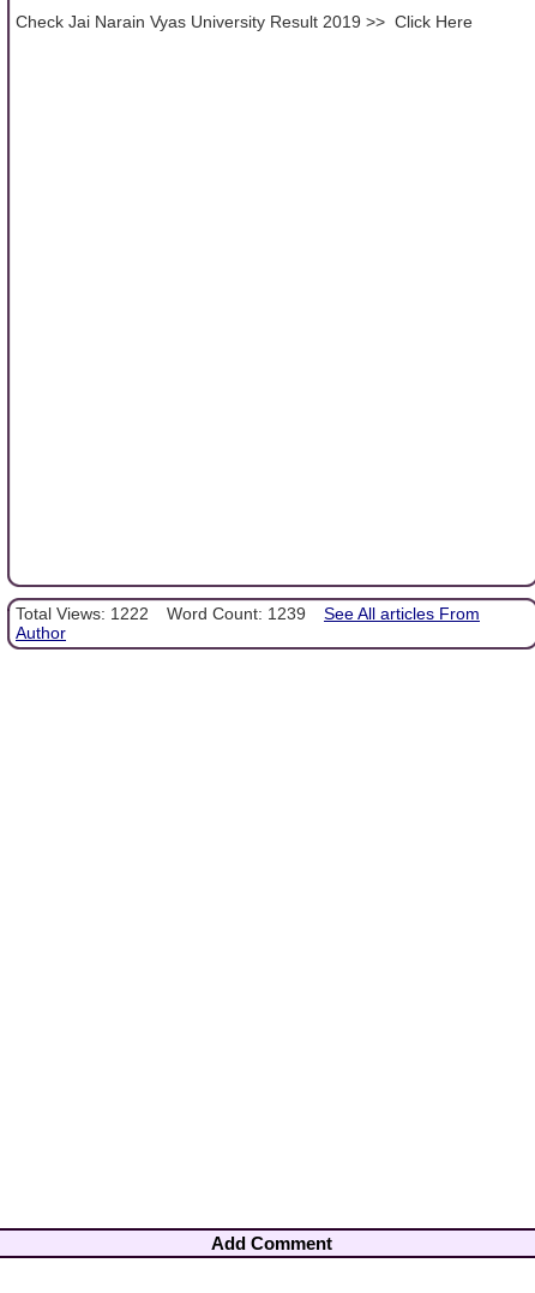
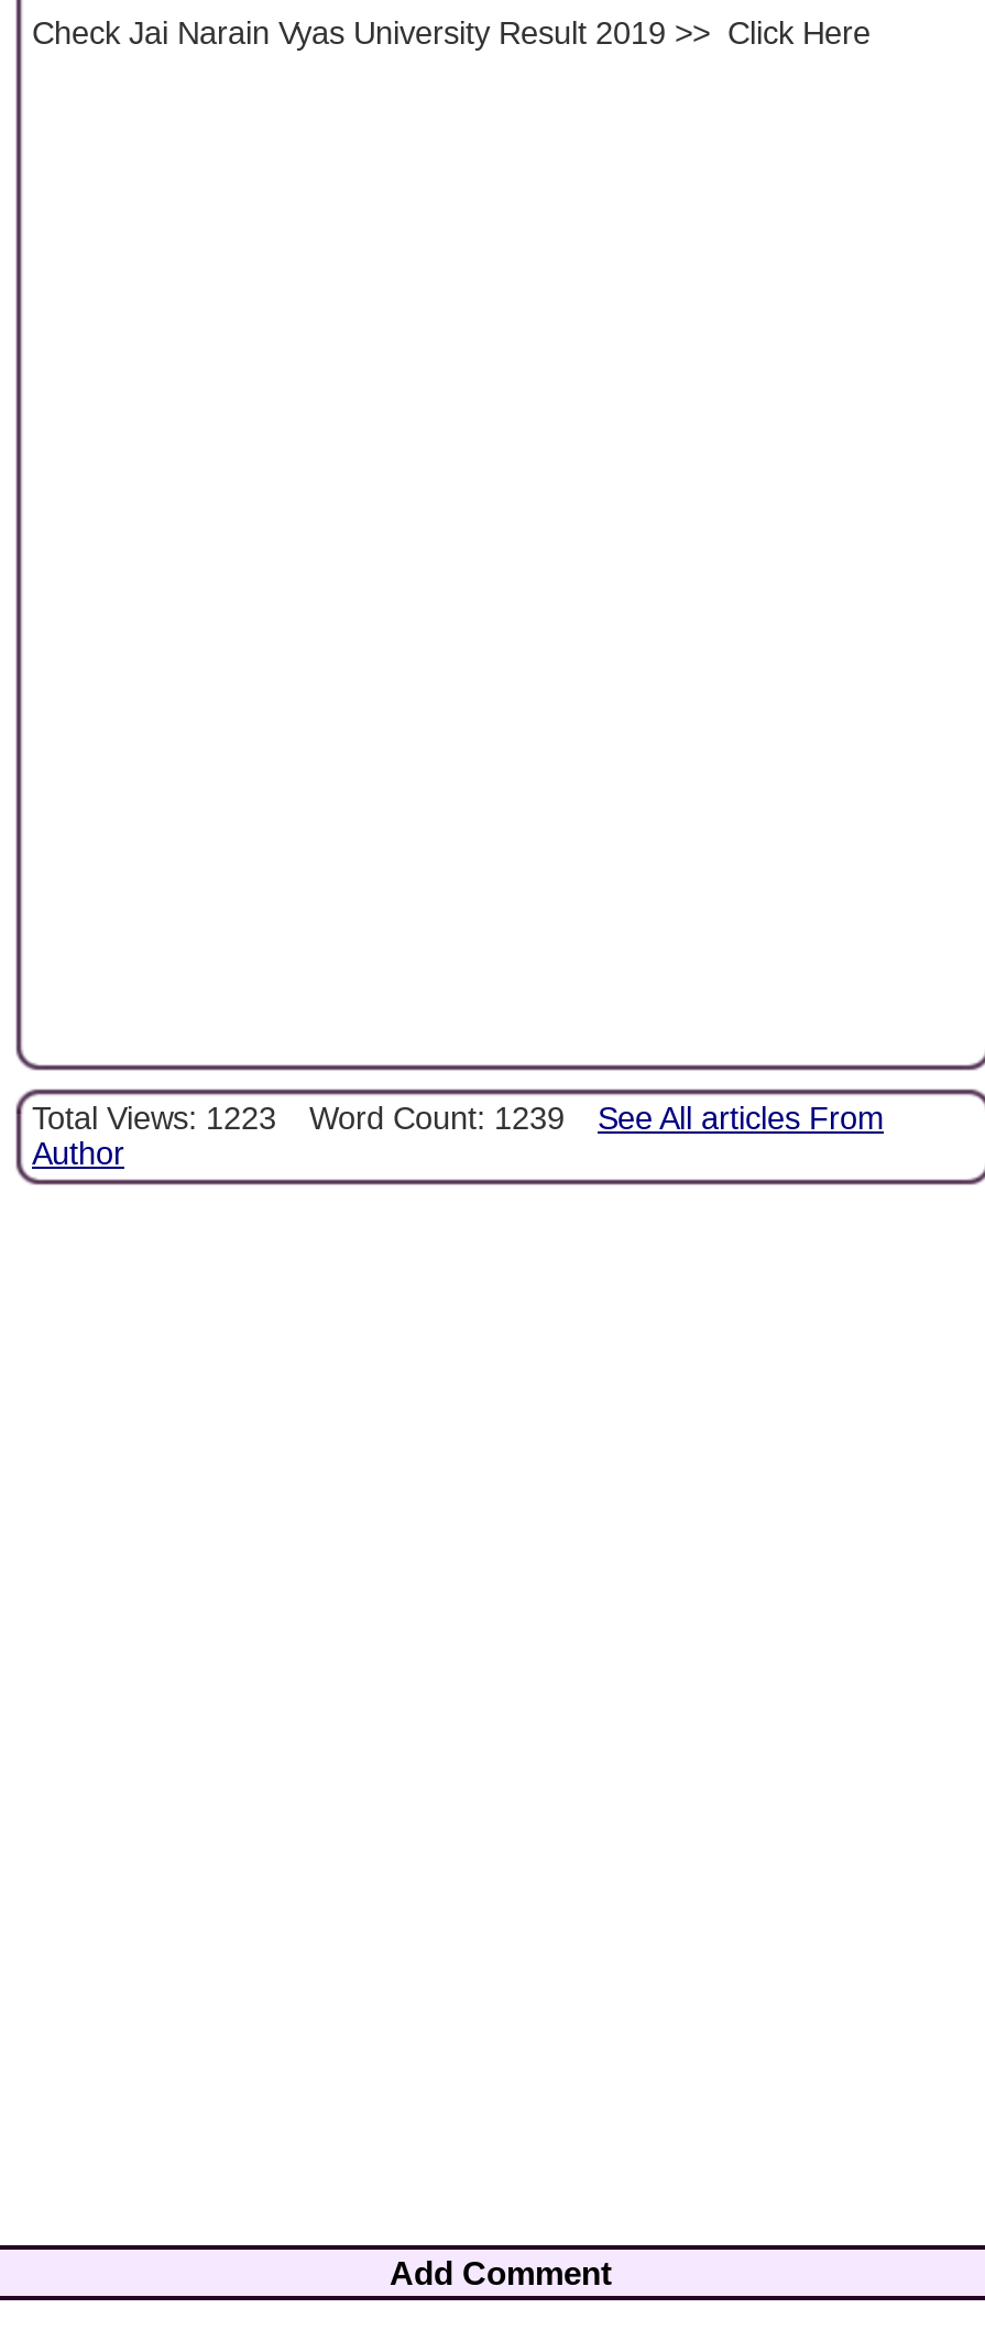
- Total Views: 1222 Word Count: 1239 See All articles From
+ Total Views: 1223 Word Count: 1239 See All articles From
